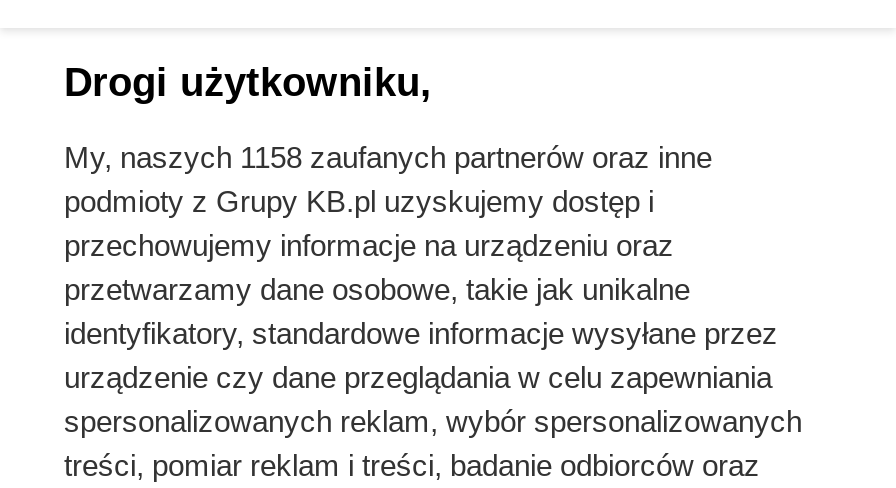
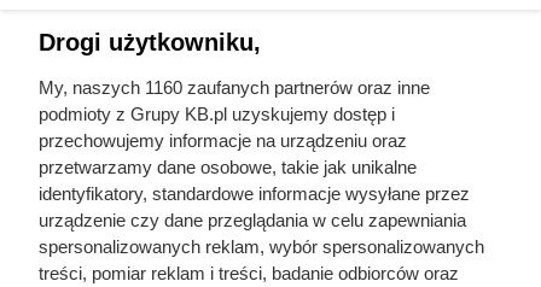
- My, naszych 1158 zaufanych partnerów oraz inne
+ My, naszych 1160 zaufanych partnerów oraz inne
